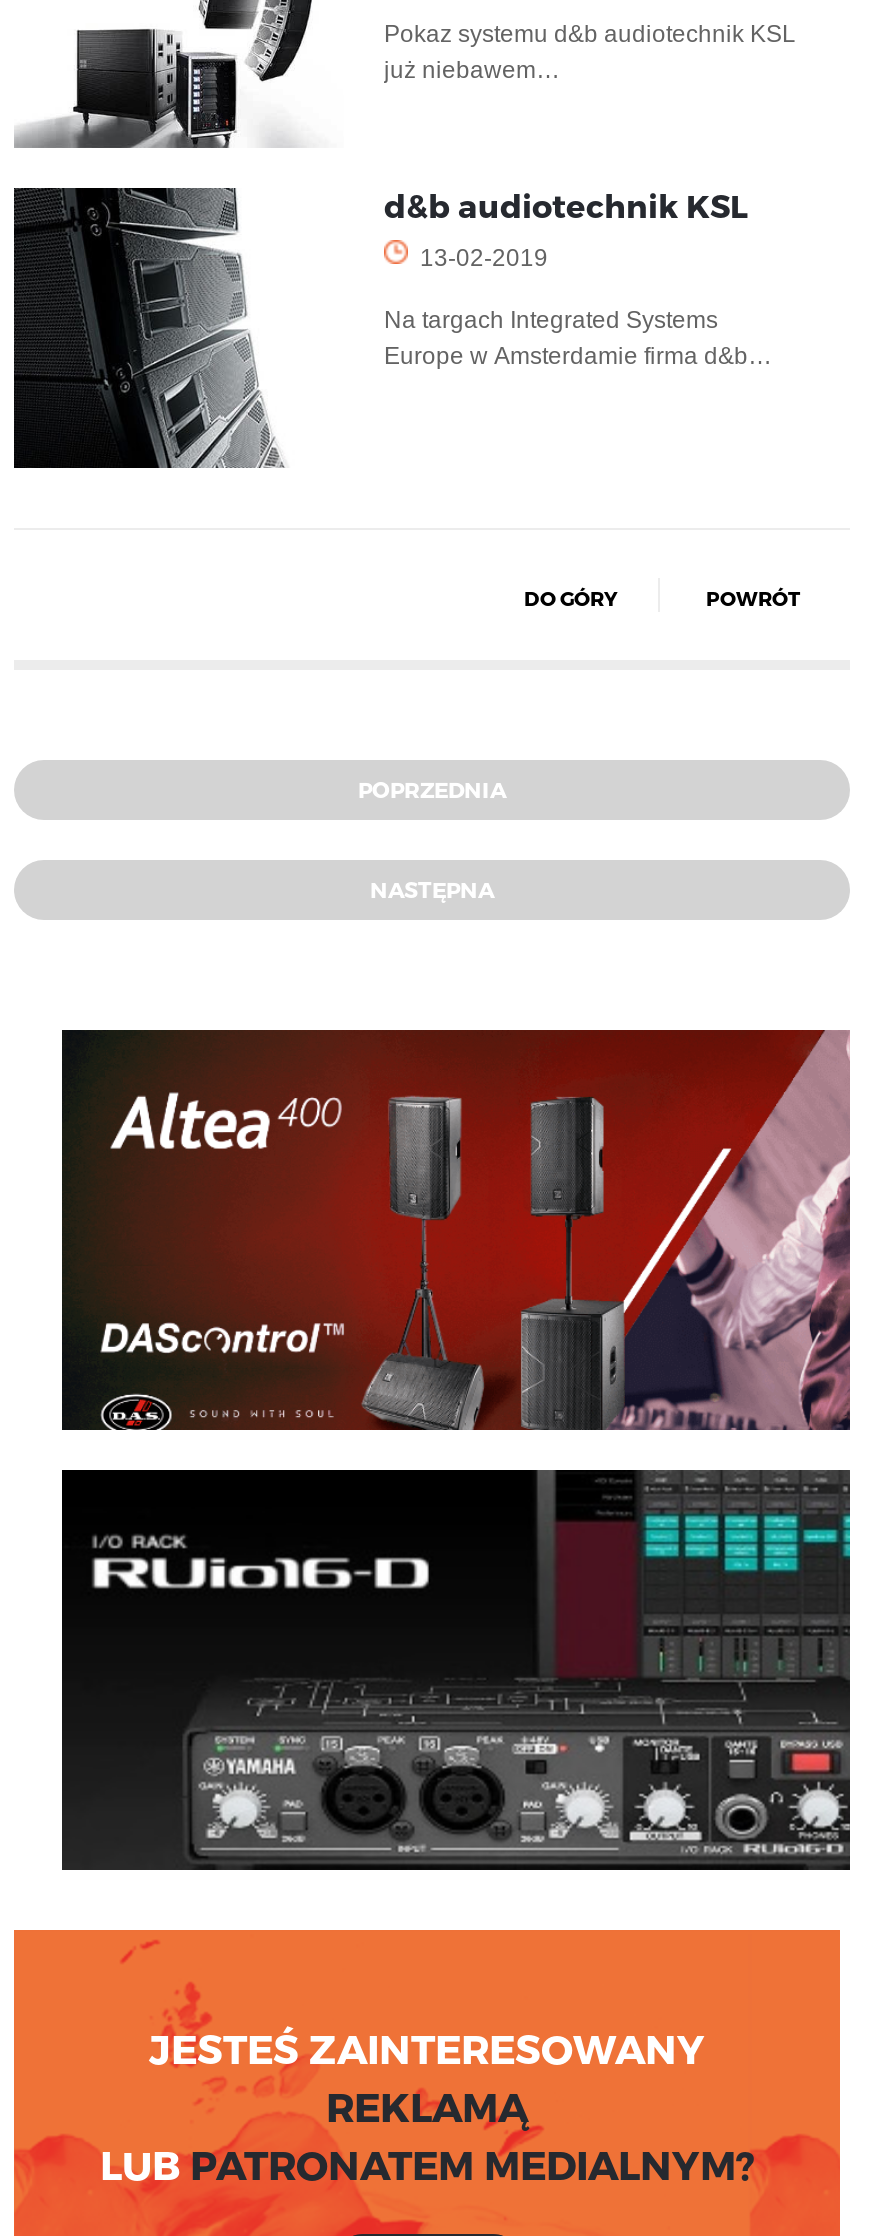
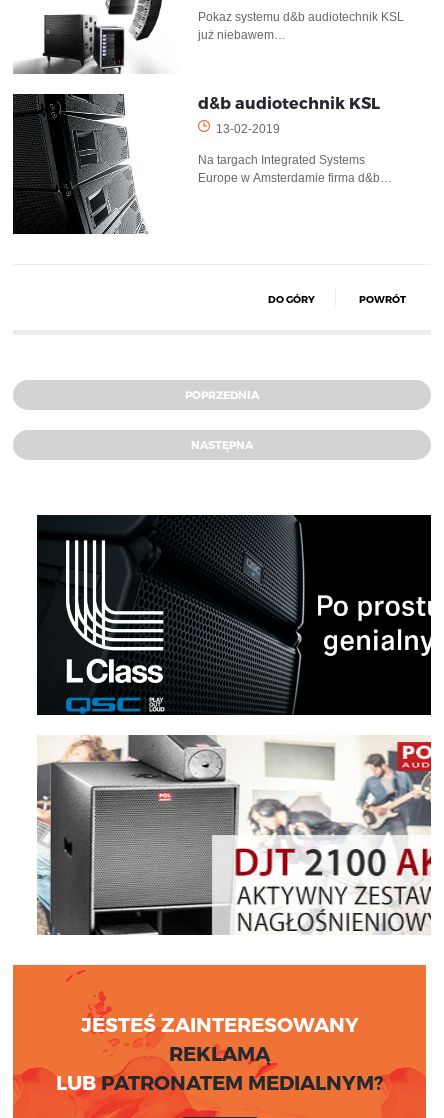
- [image]
+ [image]

- [image]
+ [image]
